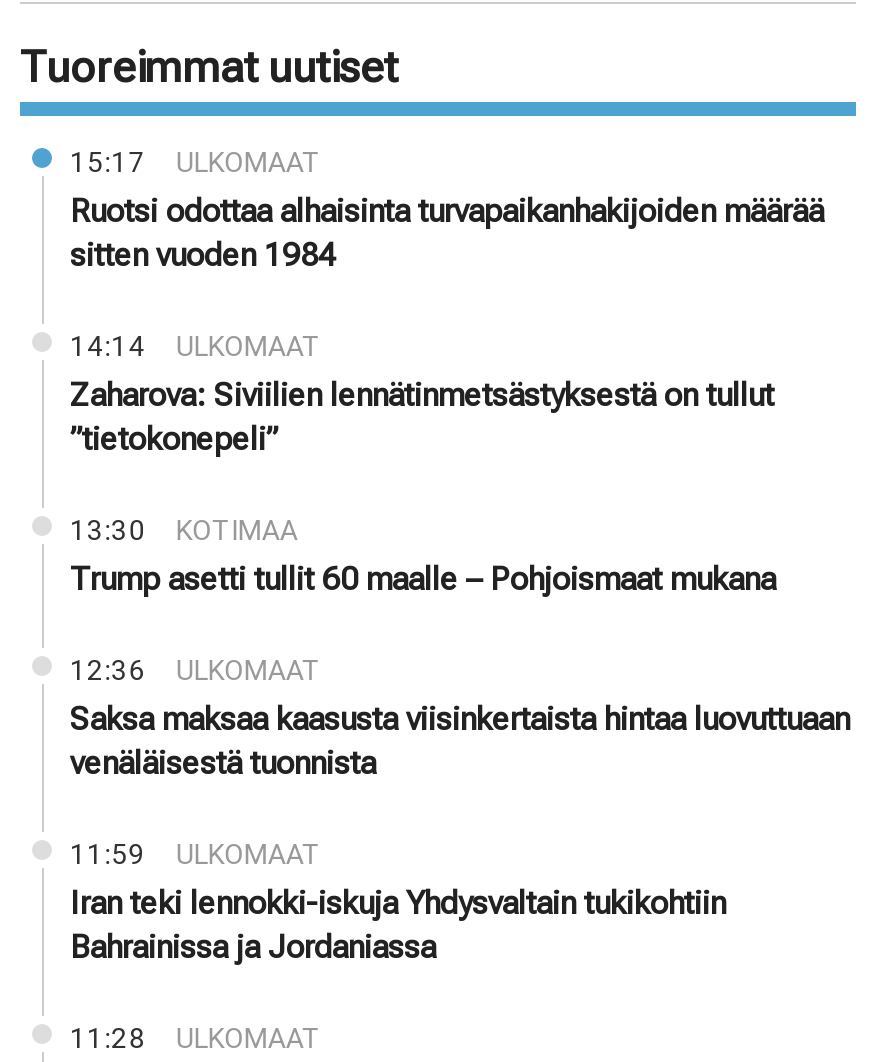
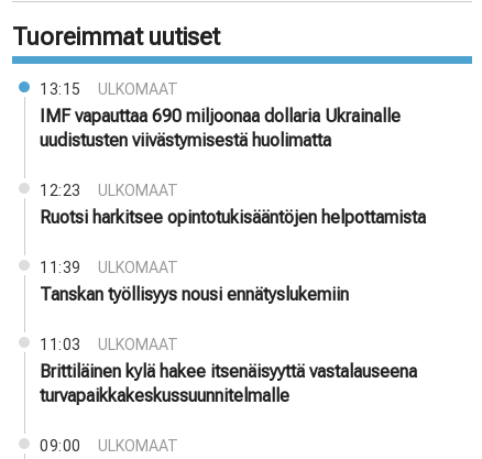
- 15:17 ULKOMAAT
+ 13:15 ULKOMAAT

- Ruotsi odottaa alhaisinta turvapaikanhakijoiden määrää
- sitten vuoden 1984
+ IMF vapauttaa 690 miljoonaa dollaria Ukrainalle
+ uudistusten viivästymisestä huolimatta

- 14:14 ULKOMAAT
+ 12:23 ULKOMAAT

- Zaharova: Siviilien lennätinmetsästyksestä on tullut
- ”tietokonepeli”
- 13:30
- KOTIMAA
- Trump asetti tullit 60 maalle – Pohjoismaat mukana
- 12:36
+ Ruotsi harkitsee opintotukisääntöjen helpottamista
+ 11:39

- Saksa maksaa kaasusta viisinkertaista hintaa luovuttuaan
- venäläisestä tuonnista
+ Tanskan työllisyys nousi ennätyslukemiin

- 11:59 ULKOMAAT
+ 11:03 ULKOMAAT

- Iran teki lennokki-iskuja Yhdysvaltain tukikohtiin
- Bahrainissa ja Jordaniassa
+ Brittiläinen kylä hakee itsenäisyyttä vastalauseena
+ turvapaikkakeskussuunnitelmalle

- 11:28 ULKOMAAT
+ 09:00 ULKOMAAT
